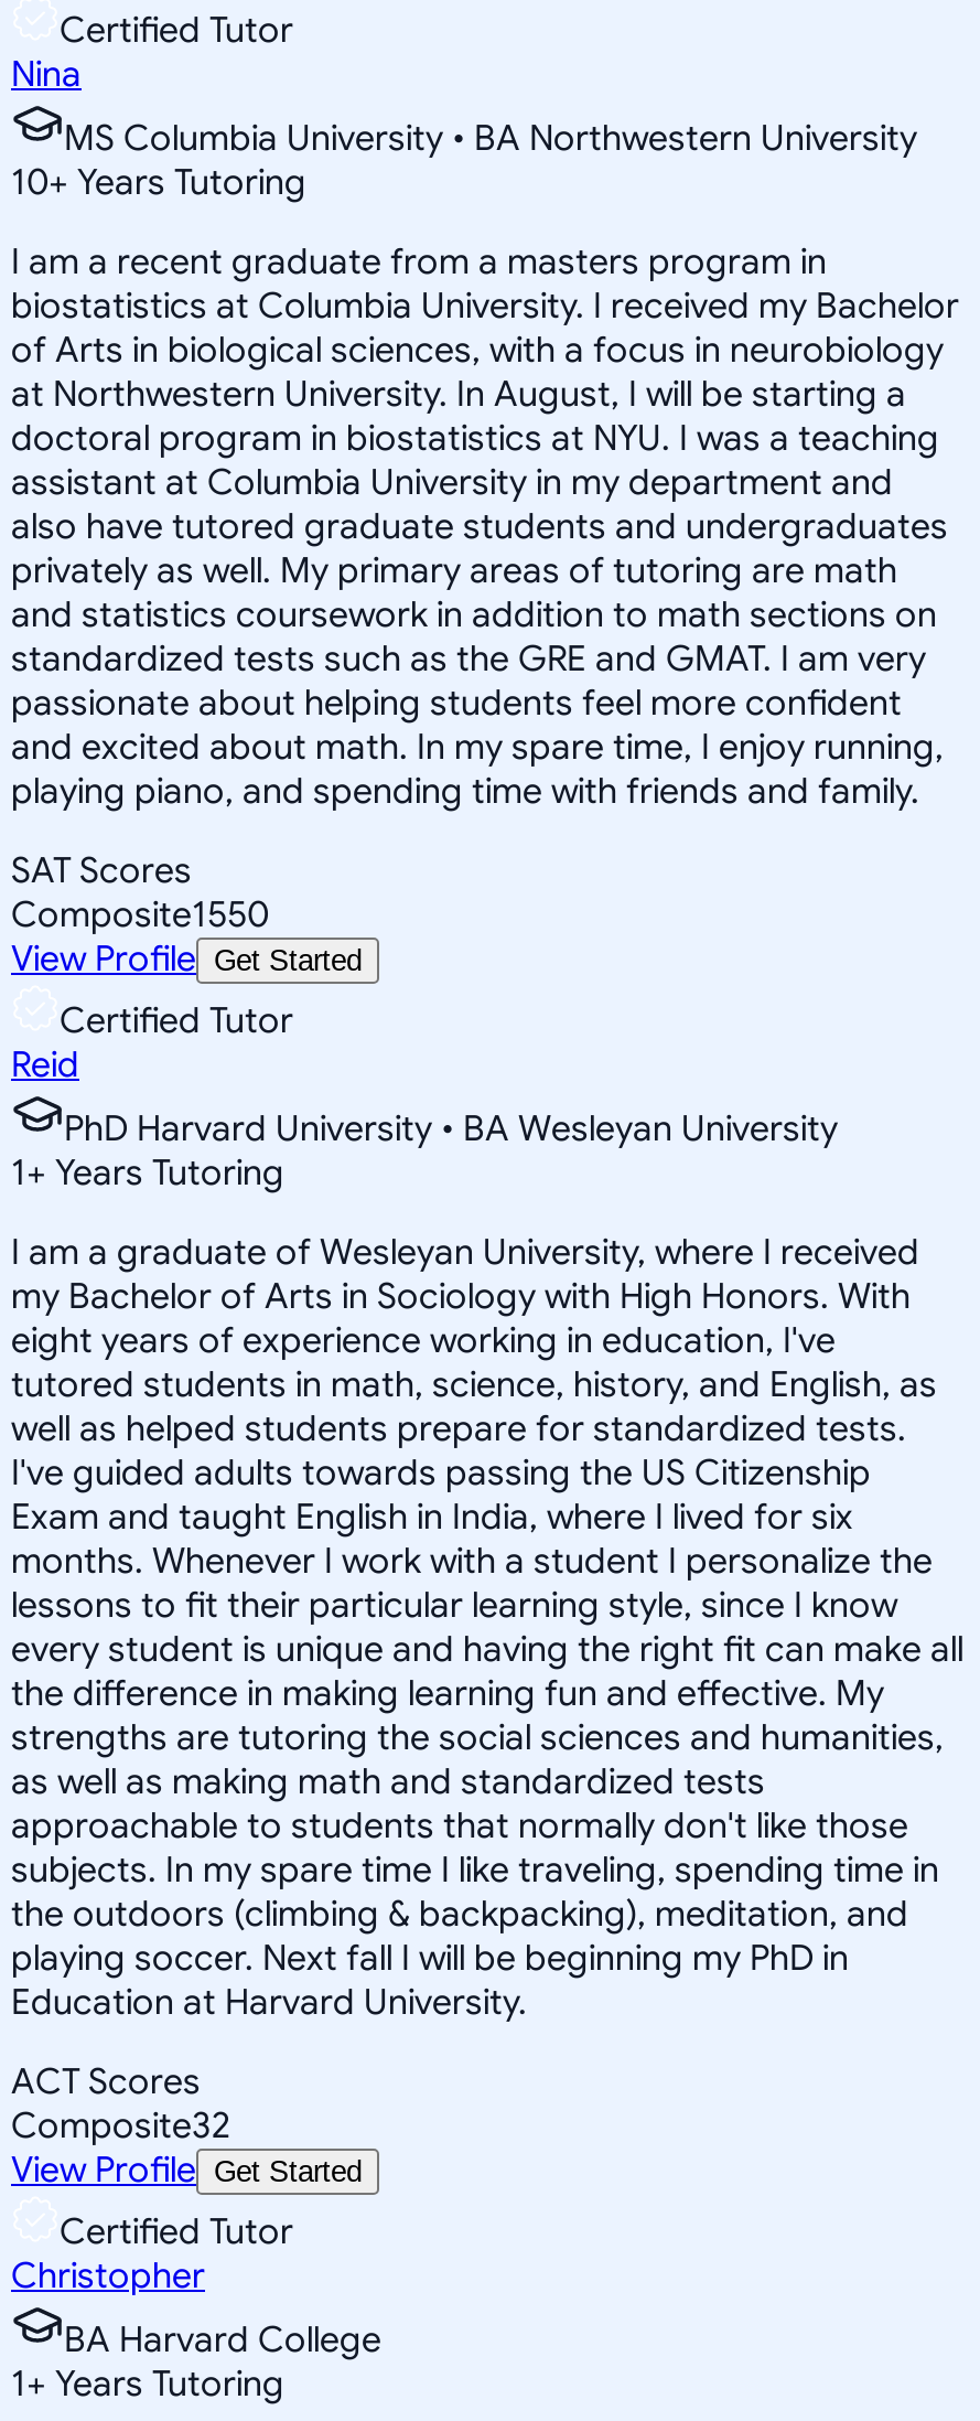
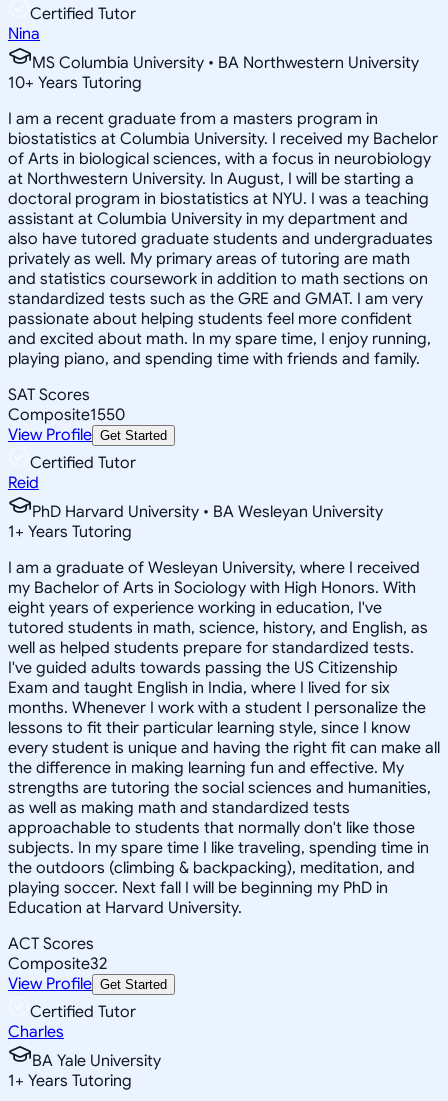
- Christopher
- BA Harvard College
+ Charles
+ BA Yale University
